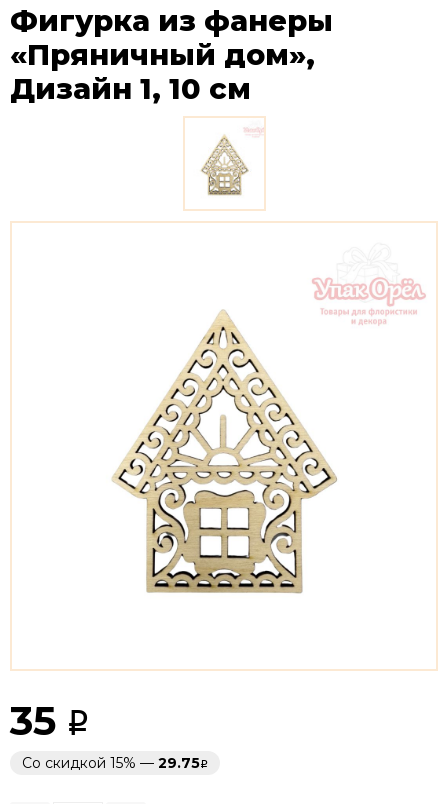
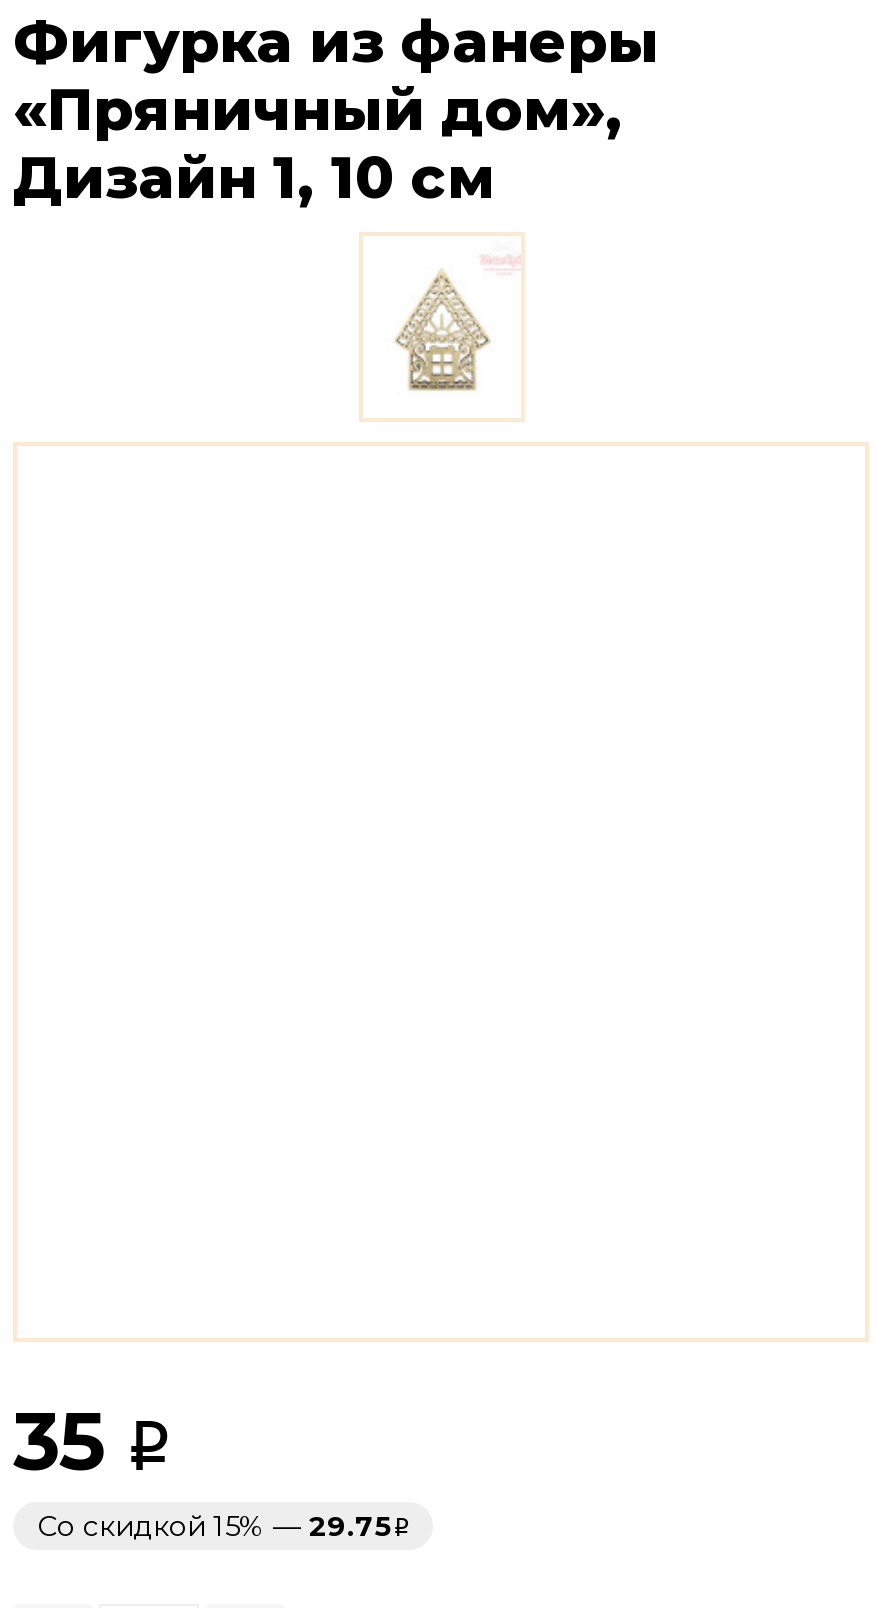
- [image]
